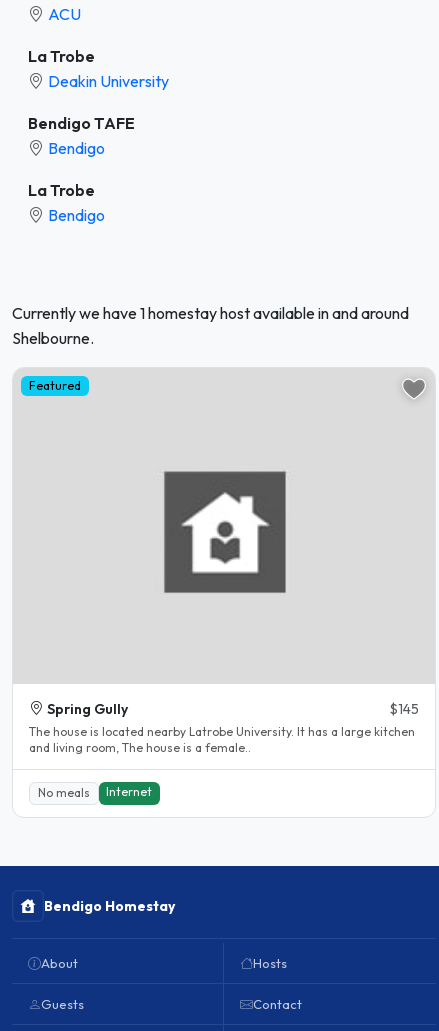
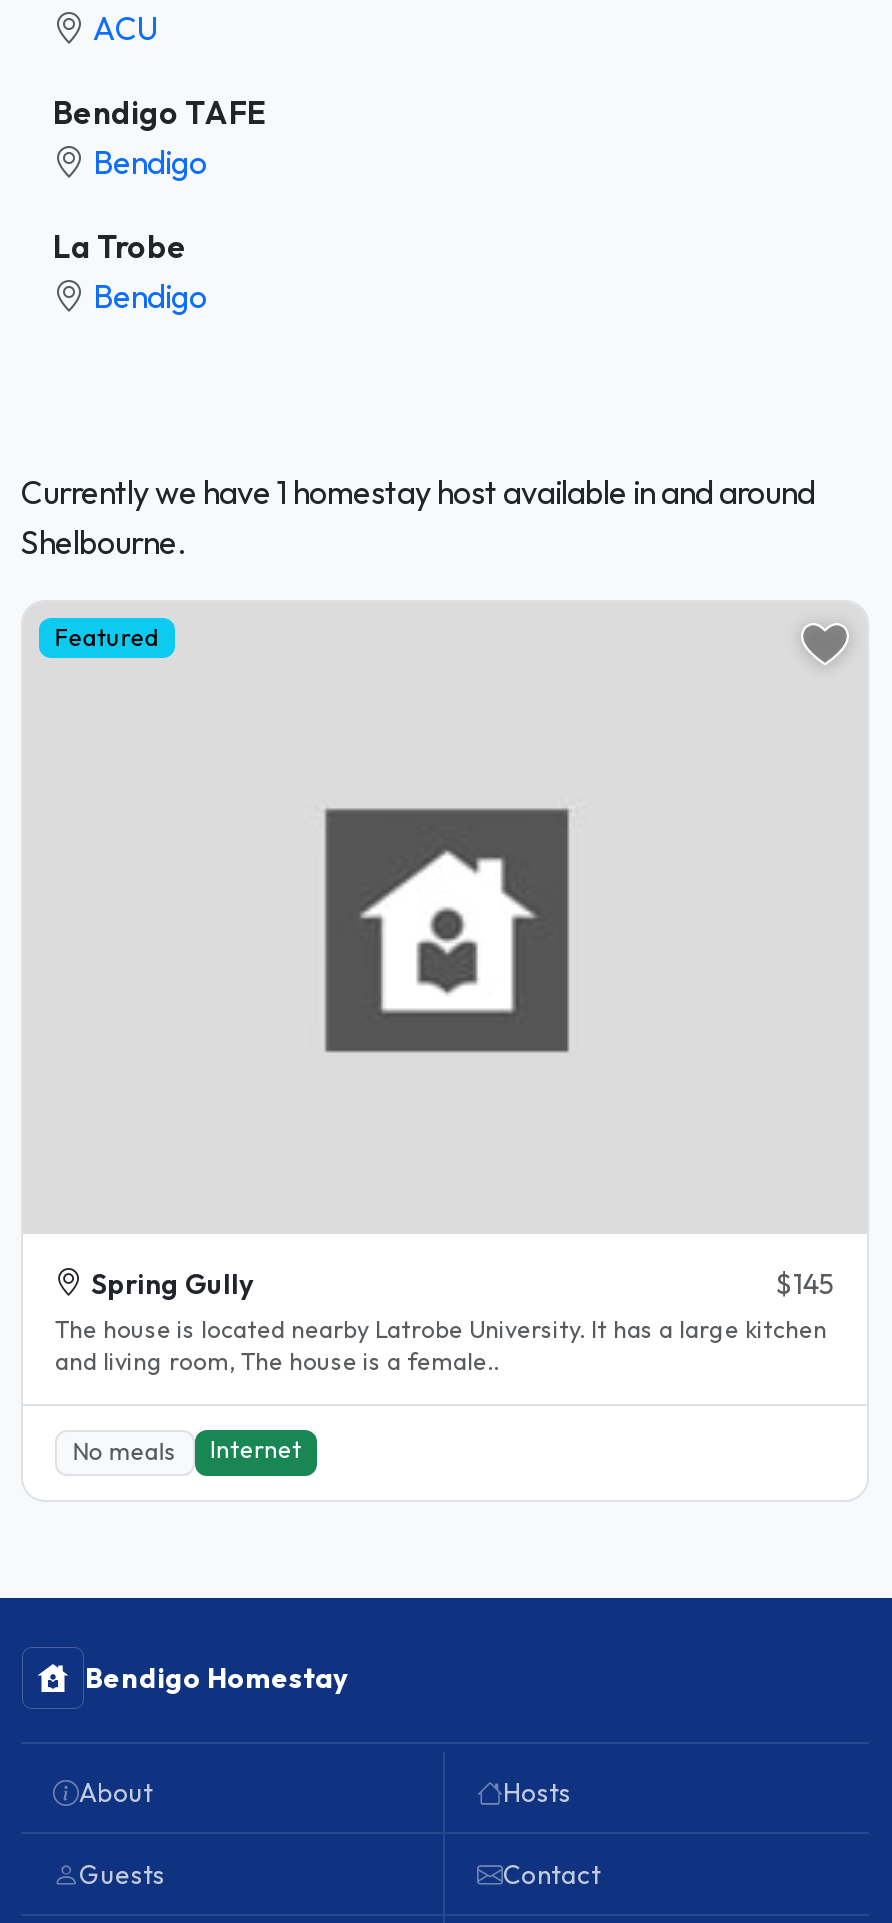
- La Trobe
- Deakin University
